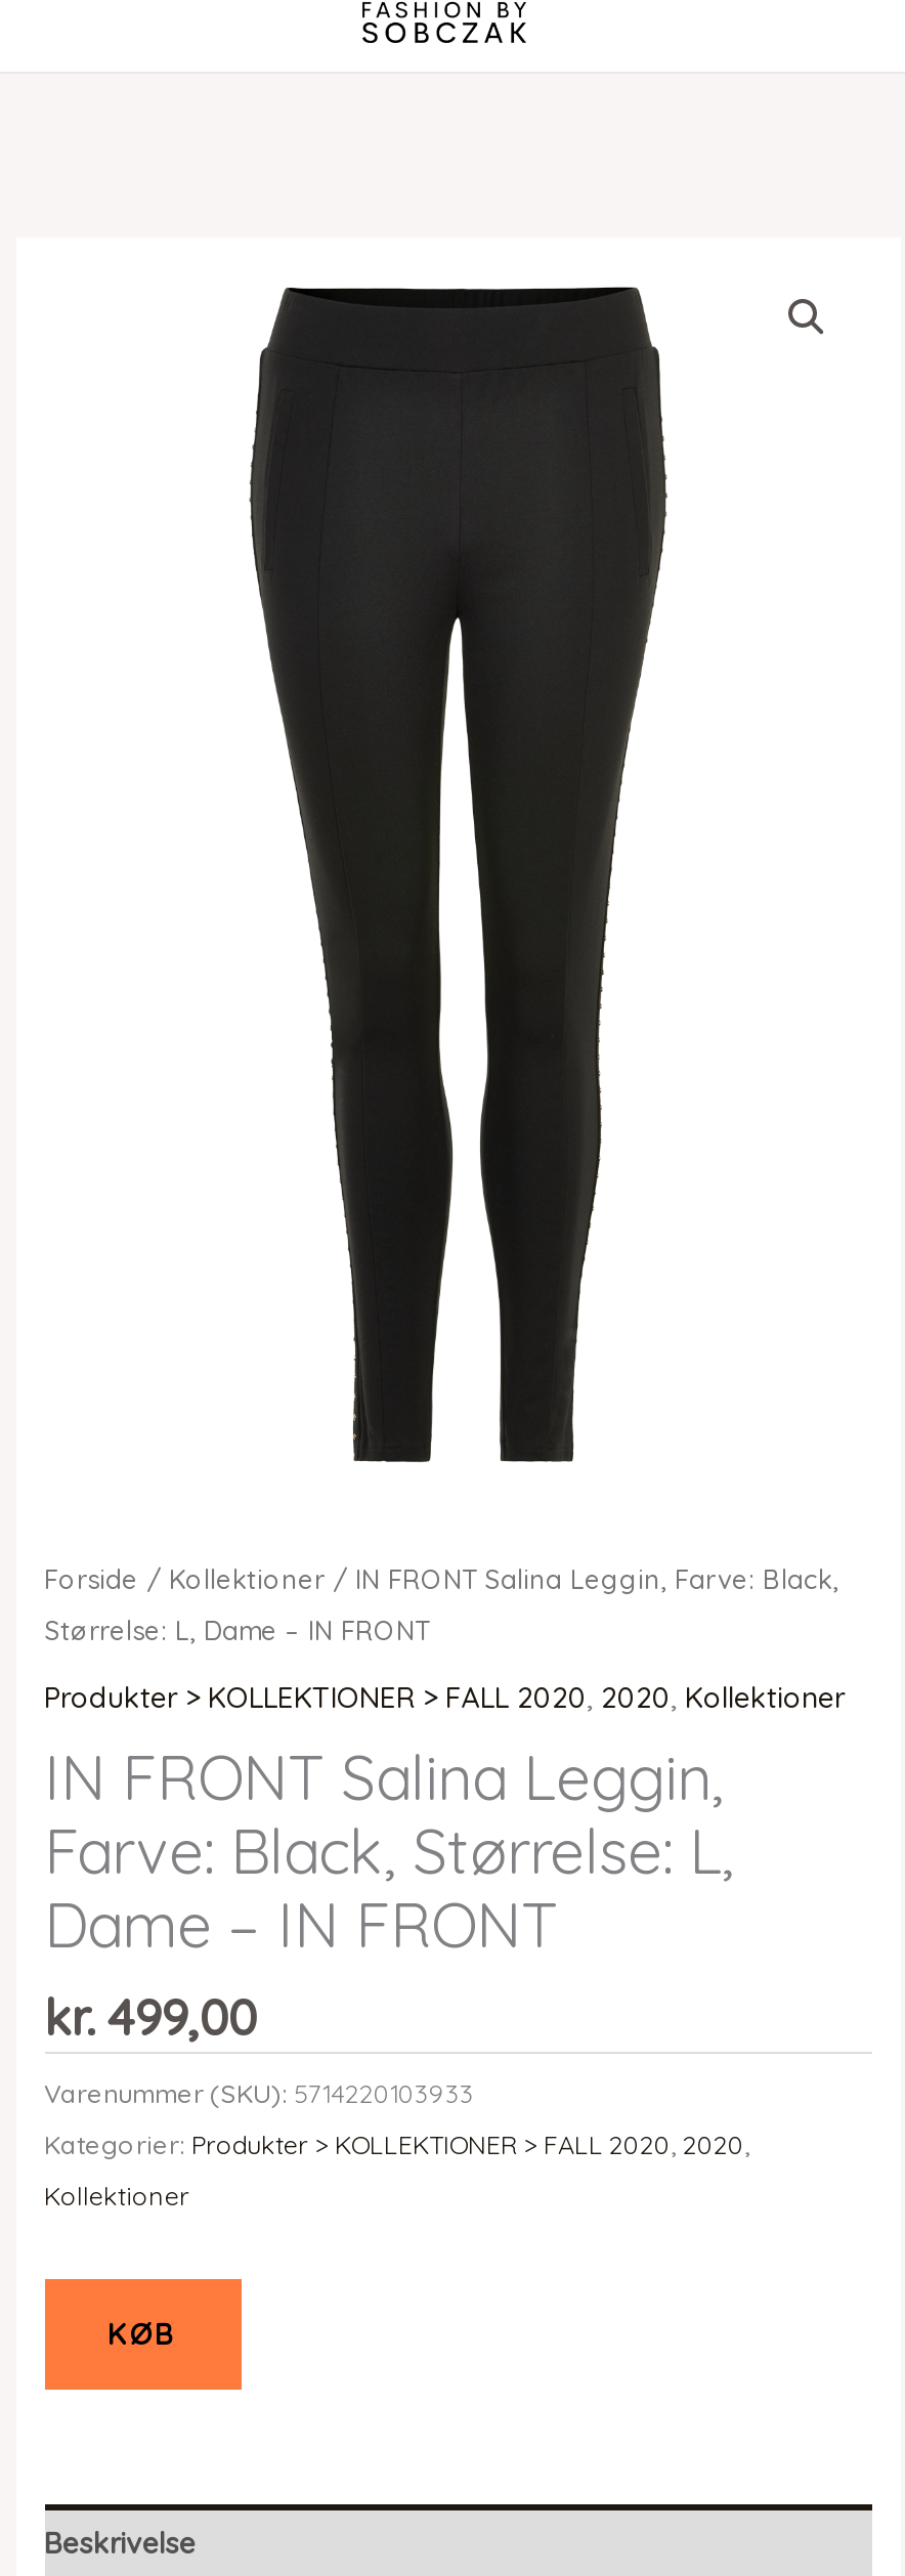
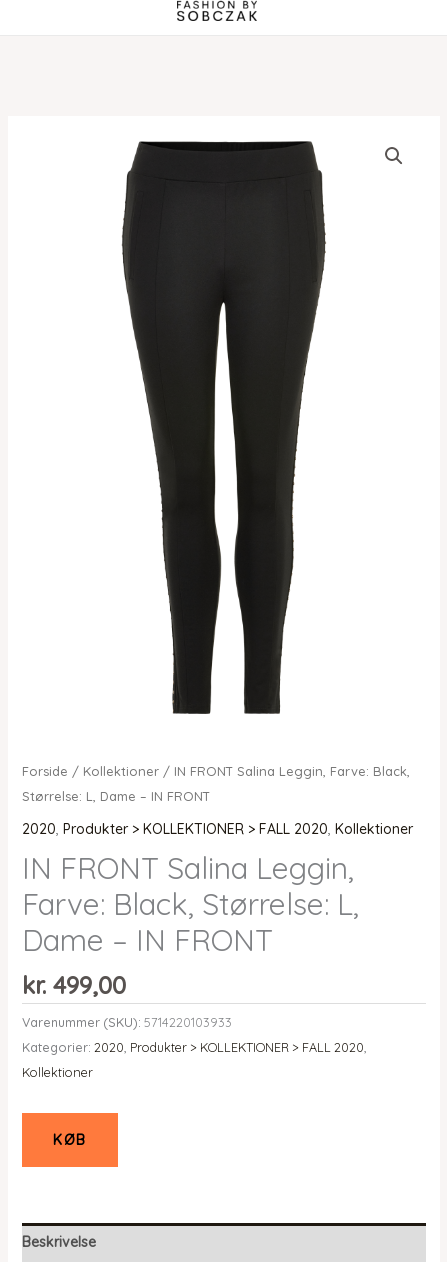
- Produkter > KOLLEKTIONER > FALL 2020, 2020, Kollektioner
+ 2020, Produkter > KOLLEKTIONER > FALL 2020, Kollektioner

- Kategorier: Produkter > KOLLEKTIONER > FALL 2020, 2020,
+ Kategorier: 2020, Produkter > KOLLEKTIONER > FALL 2020,
